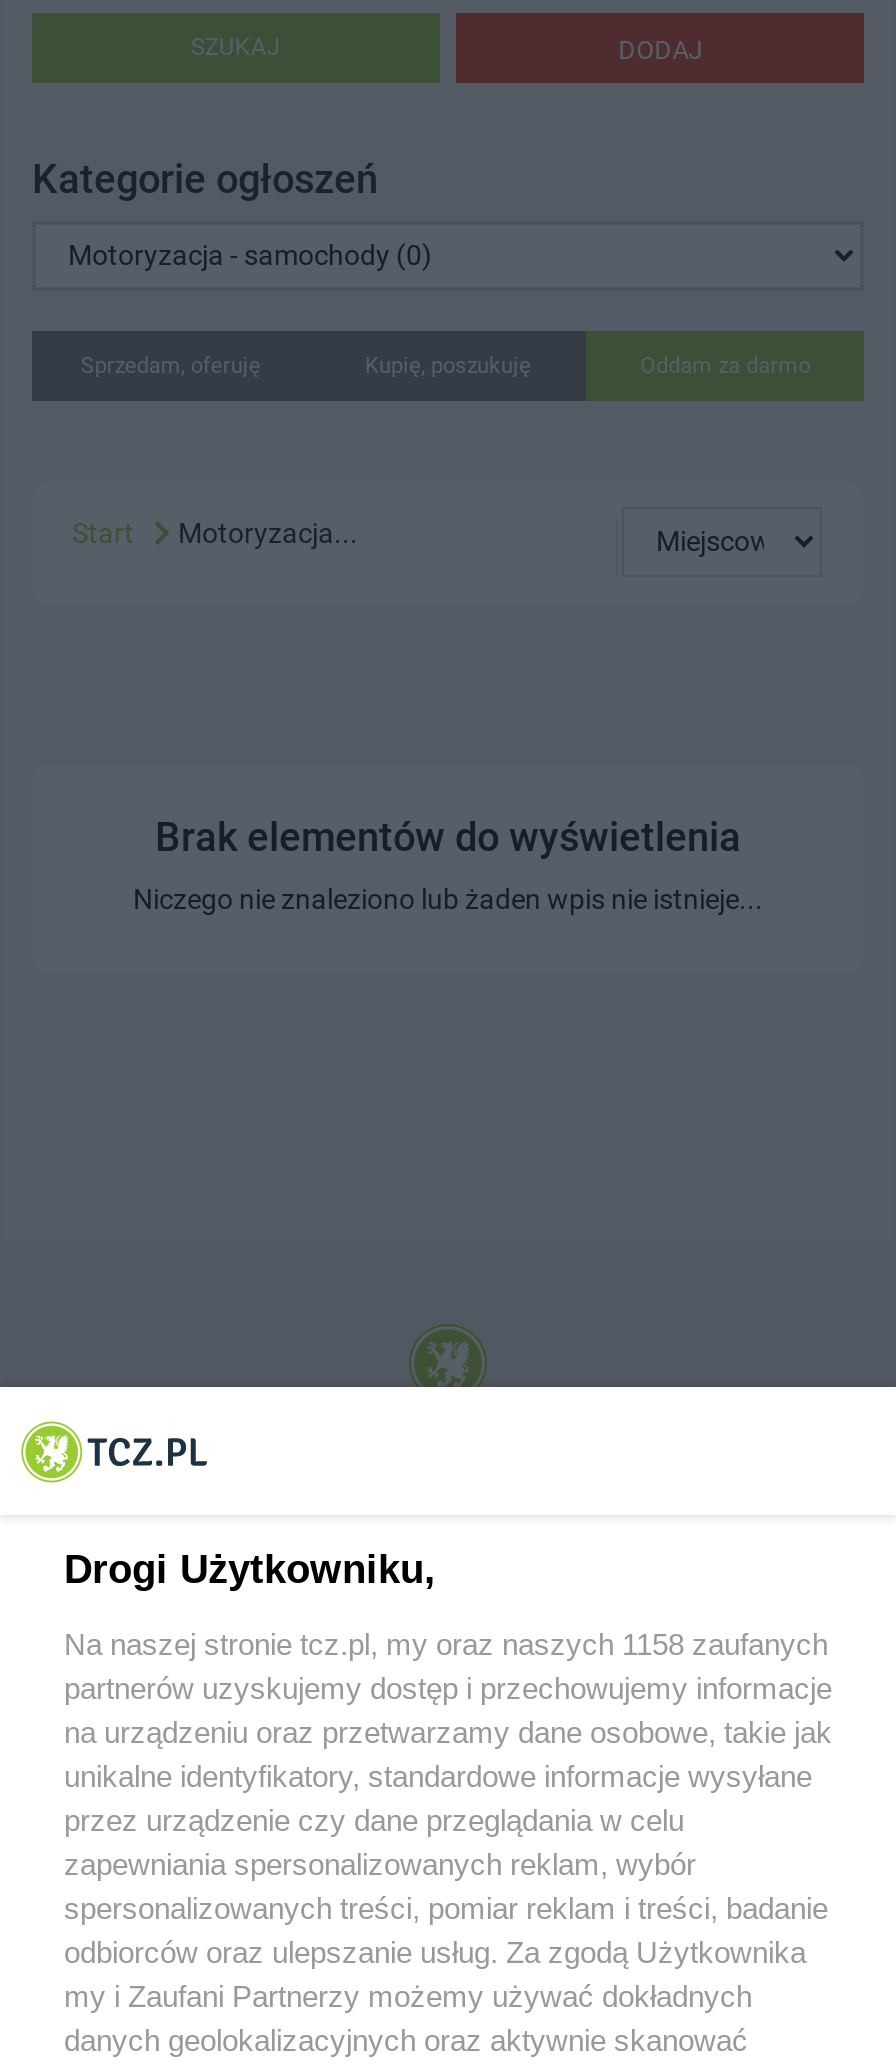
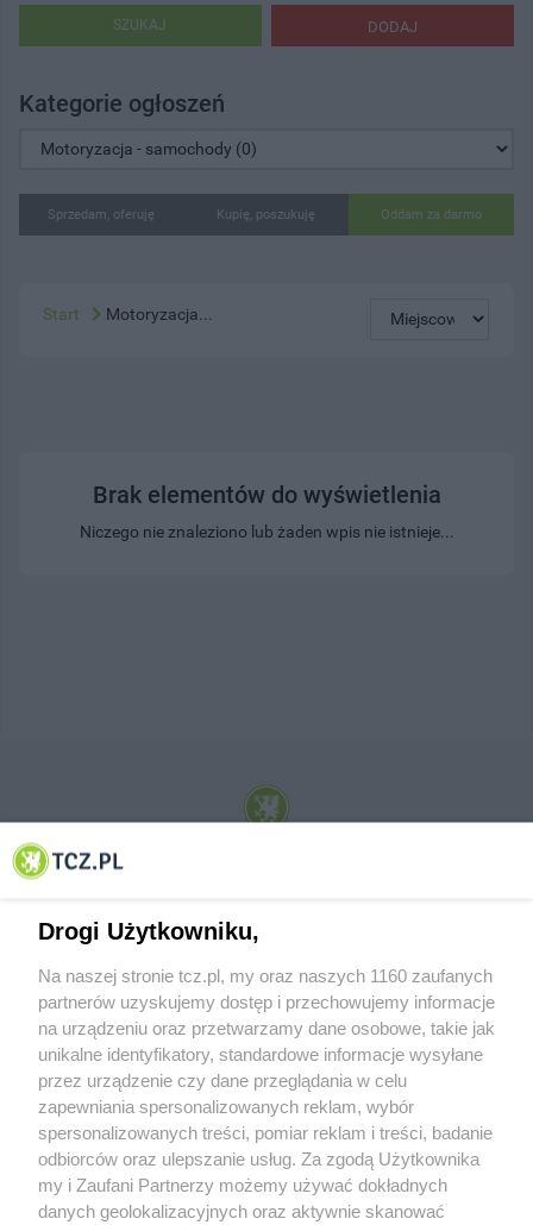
- Na naszej stronie tcz.pl, my oraz naszych 1158 zaufanych
+ Na naszej stronie tcz.pl, my oraz naszych 1160 zaufanych
